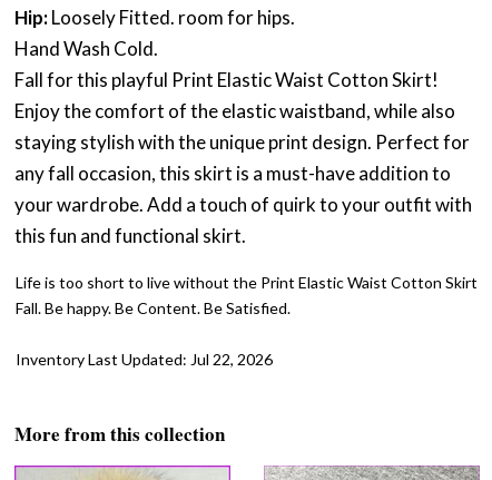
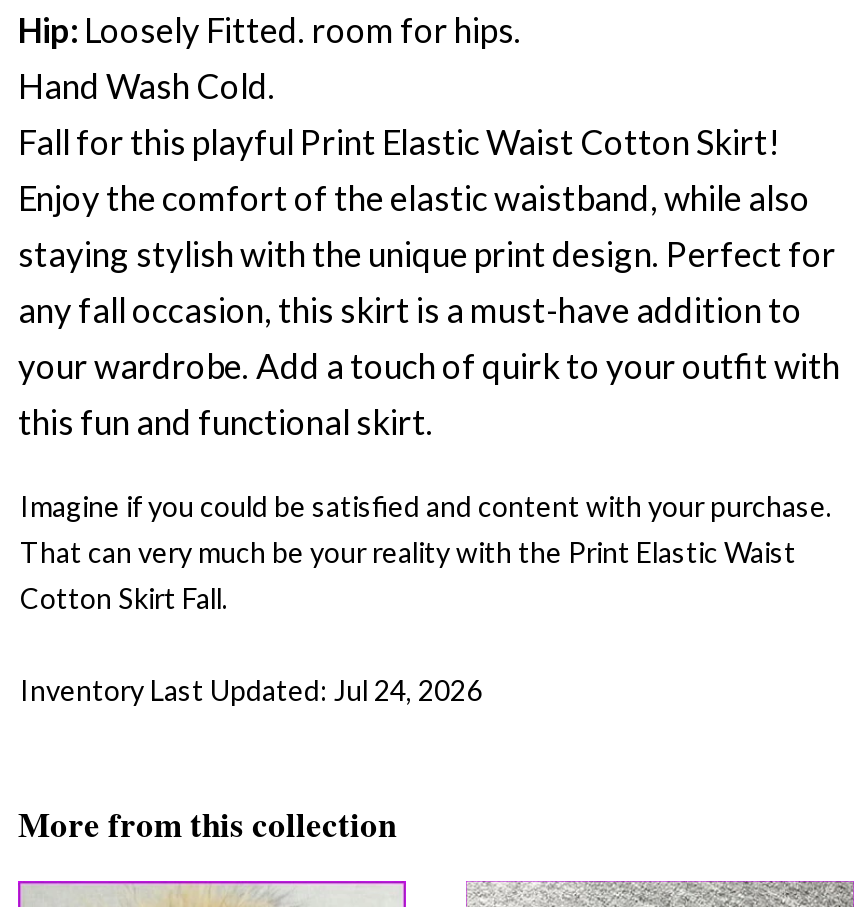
- Life is too short to live without the Print Elastic Waist Cotton Skirt
- Fall. Be happy. Be Content. Be Satisfied.
+ Imagine if you could be satisfied and content with your purchase.
+ That can very much be your reality with the Print Elastic Waist
+ Cotton Skirt Fall.

- Inventory Last Updated: Jul 22, 2026
+ Inventory Last Updated: Jul 24, 2026
